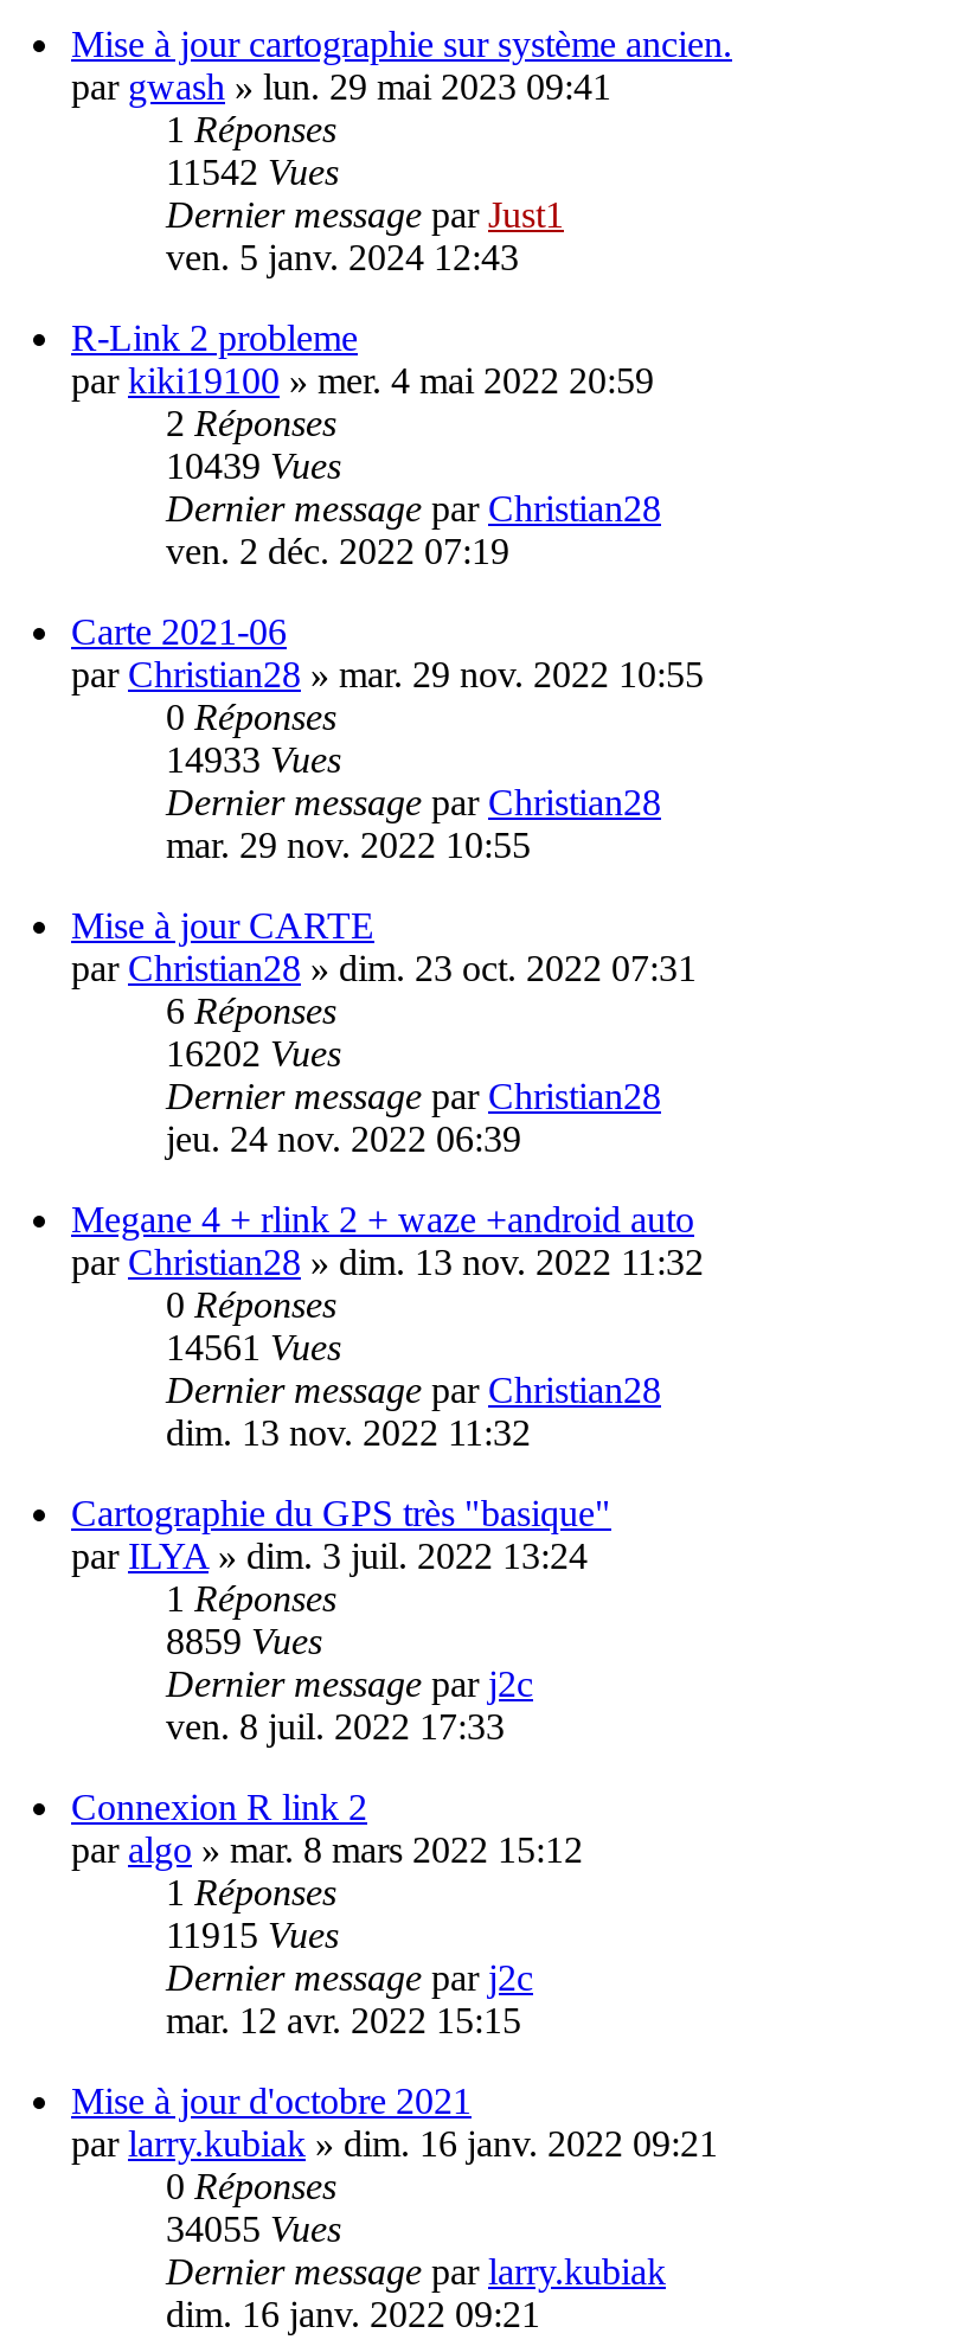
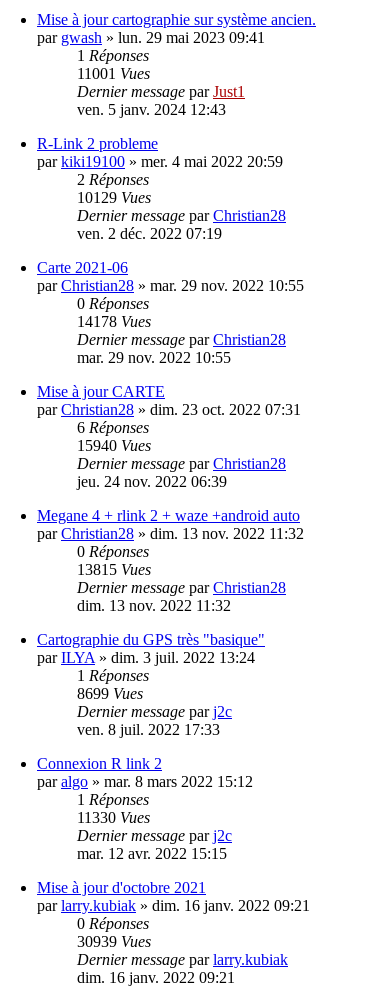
- 11542 Vues
+ 11001 Vues

- 10439 Vues
+ 10129 Vues

- 14933 Vues
+ 14178 Vues

- 16202 Vues
+ 15940 Vues

- 14561 Vues
+ 13815 Vues

- 8859 Vues
+ 8699 Vues

- 11915 Vues
+ 11330 Vues

- 34055 Vues
+ 30939 Vues
